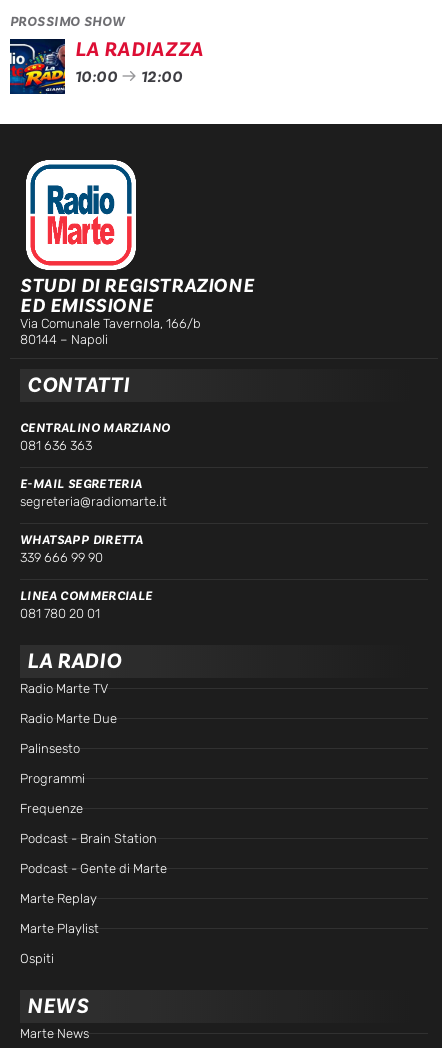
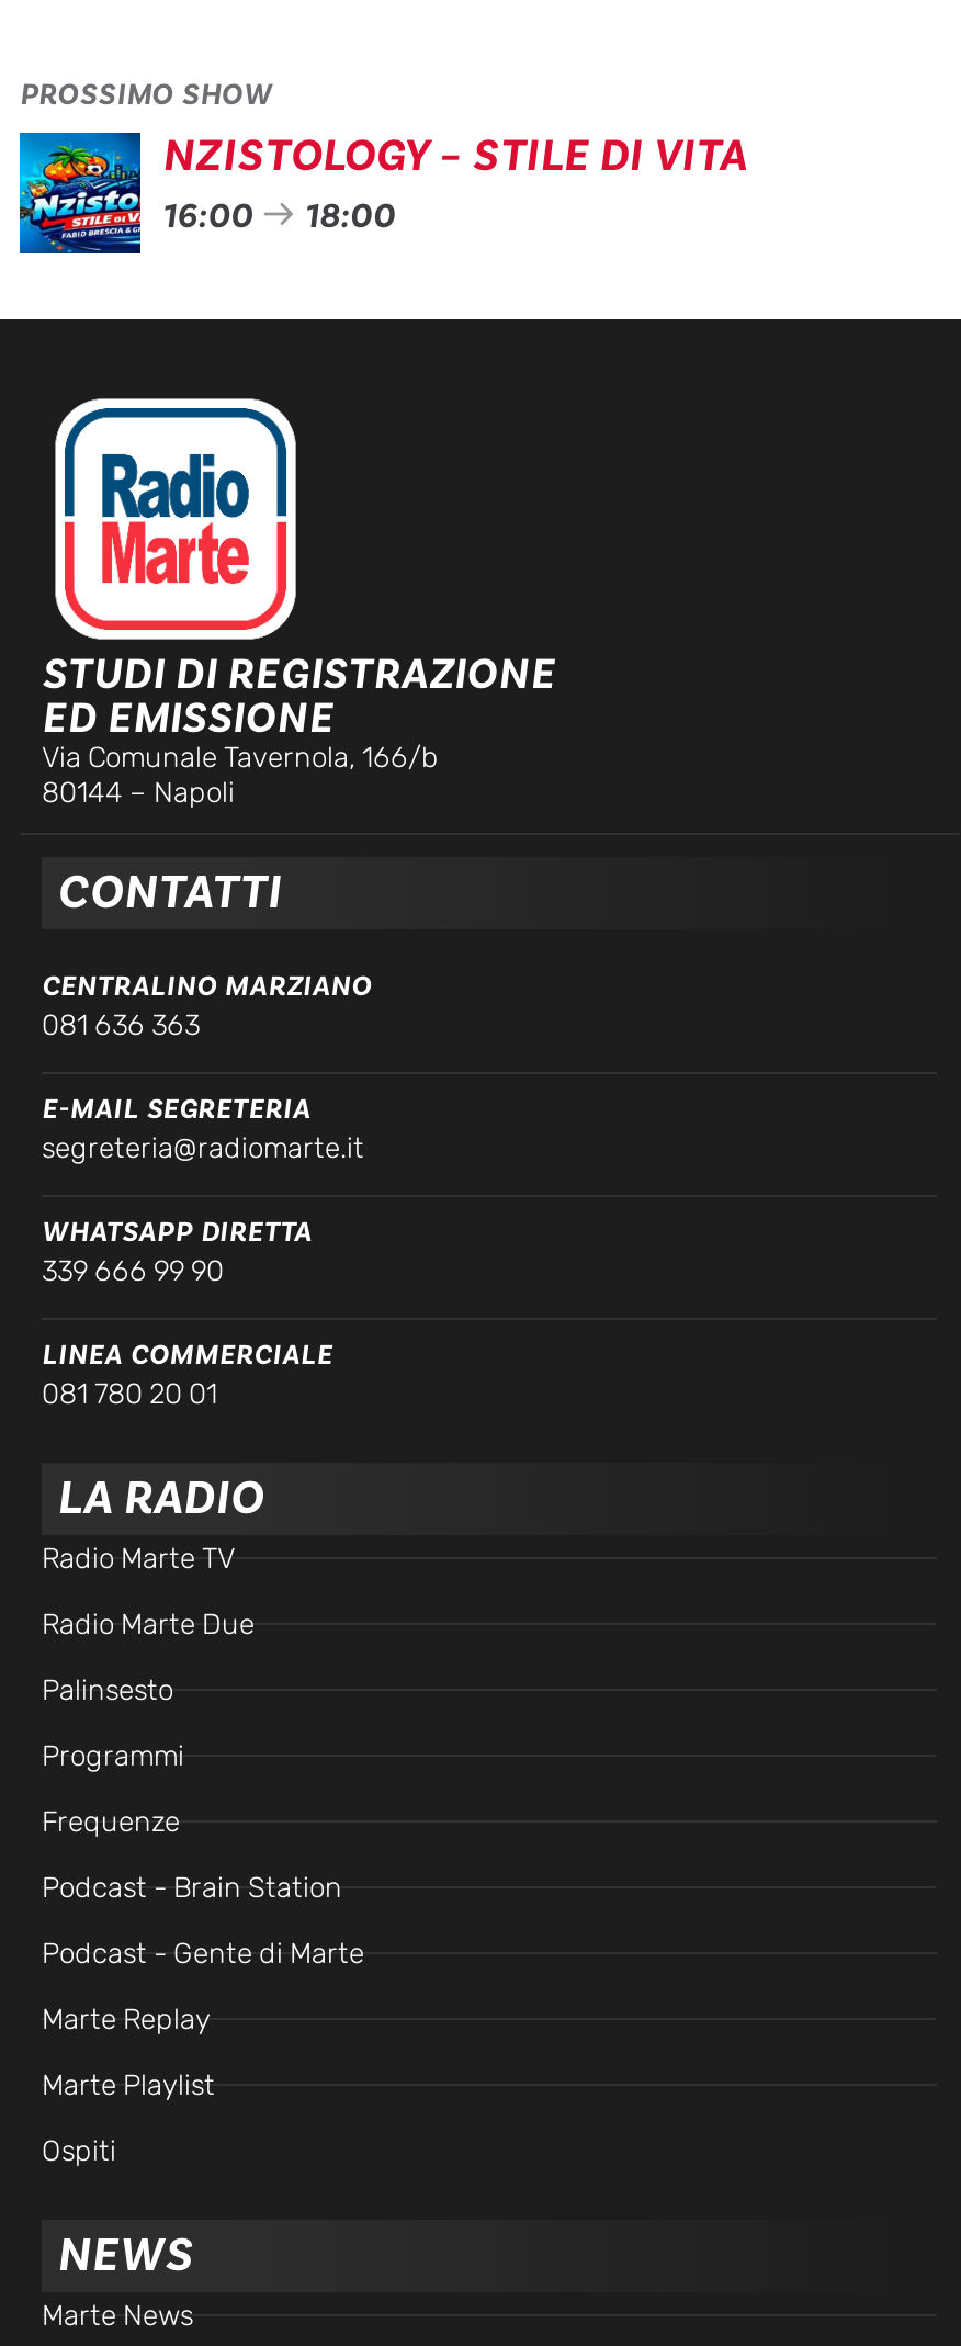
- [image]
- LA RADIAZZA
- 10:00
- 12:00
+ [image]
+ NZISTOLOGY – STILE DI VITA
+ 16:00
+ 18:00
